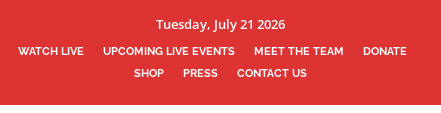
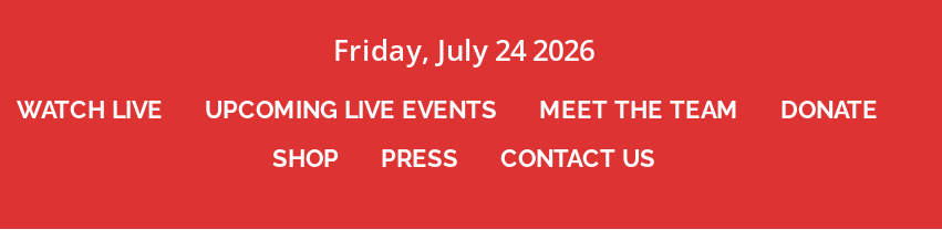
- Tuesday, July 21 2026
+ Friday, July 24 2026
